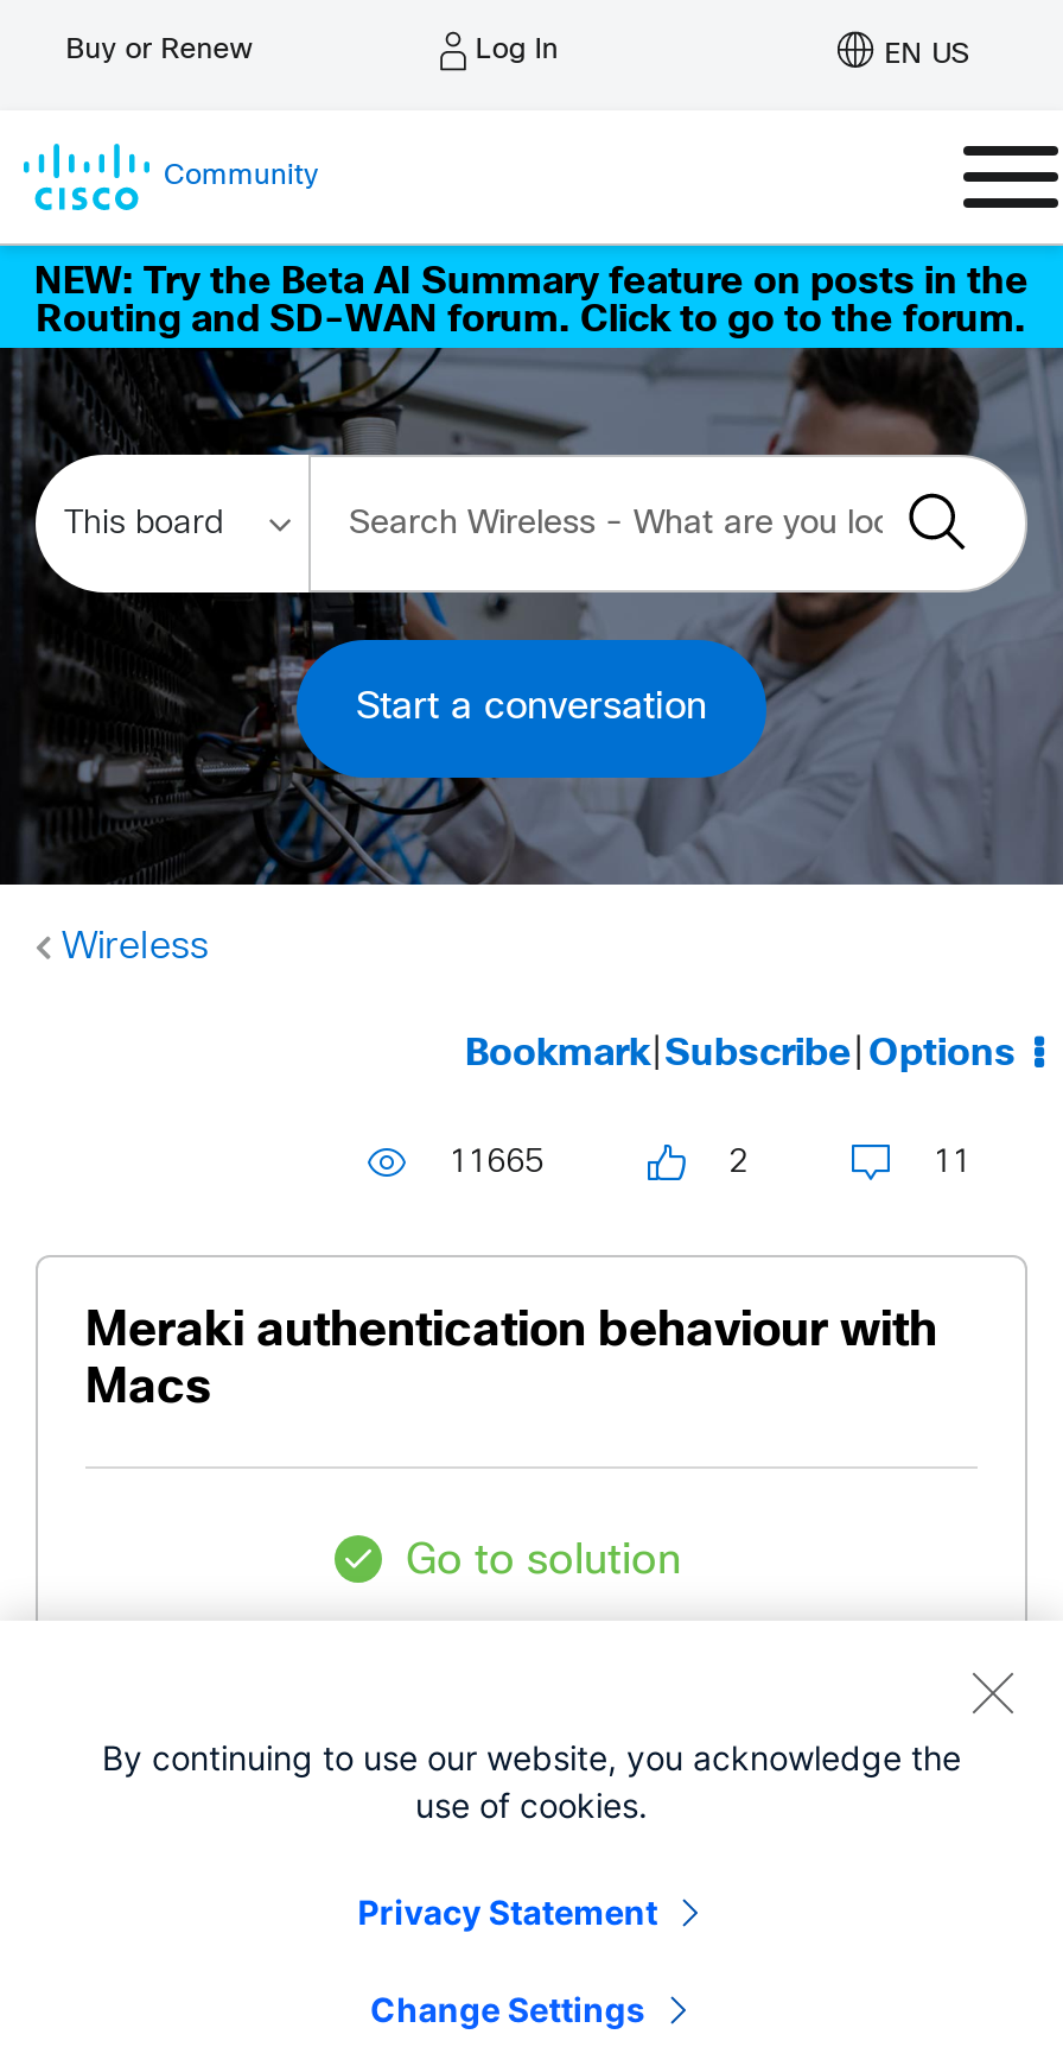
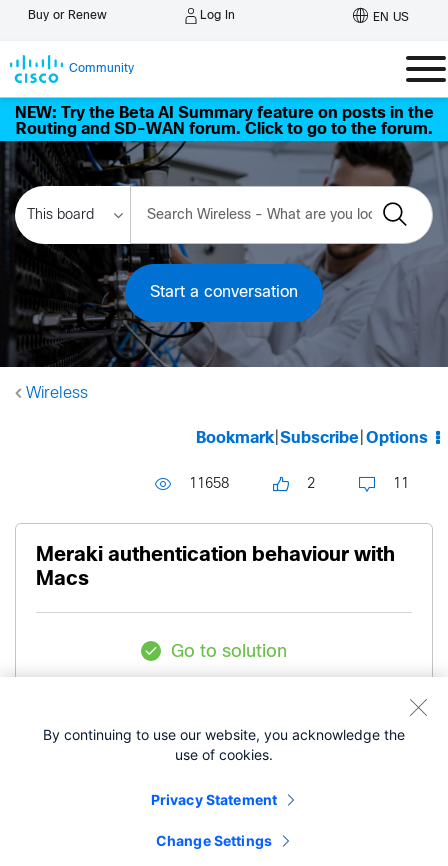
- 11665
+ 11658
